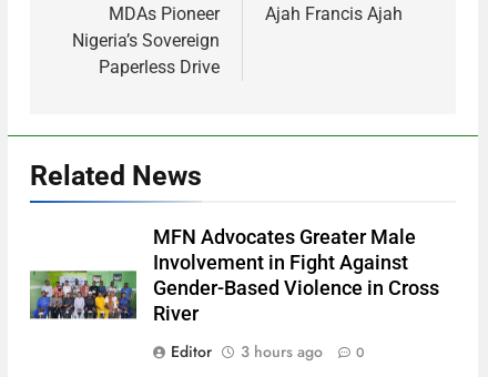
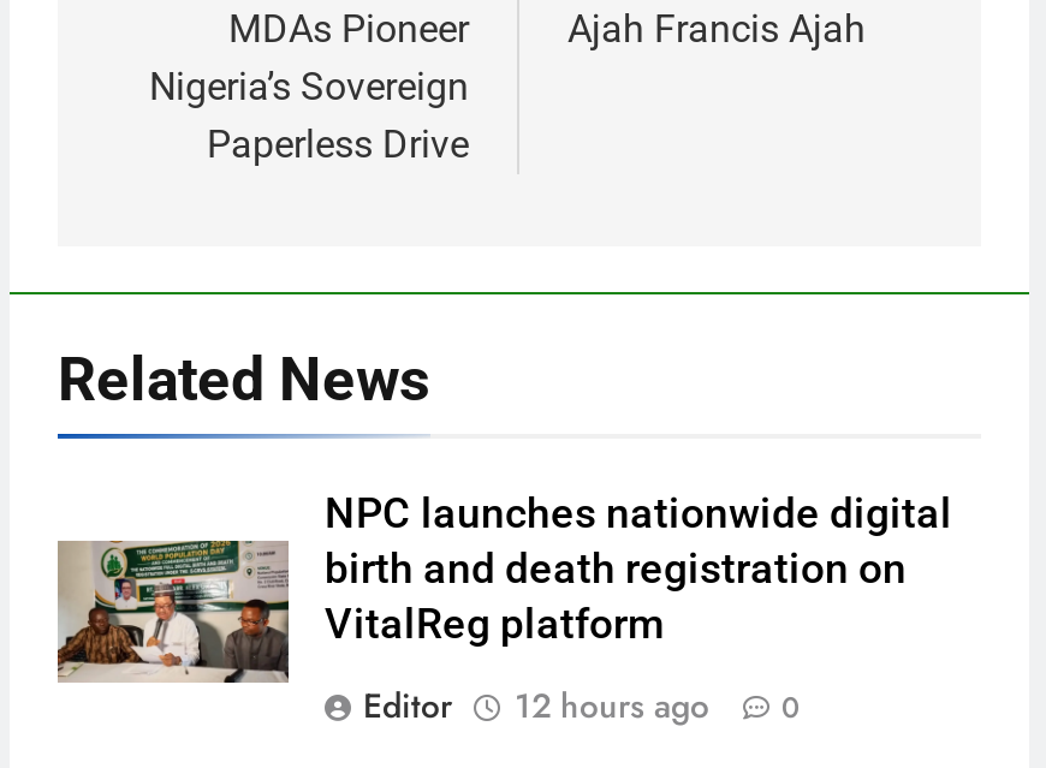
- [image]
- MFN Advocates Greater Male
- Involvement in Fight Against
- Gender-Based Violence in Cross
- River
+ [image]
+ NPC launches nationwide digital
+ birth and death registration on
+ VitalReg platform

- Editor 3 hours ago 0
+ Editor 12 hours ago 0
